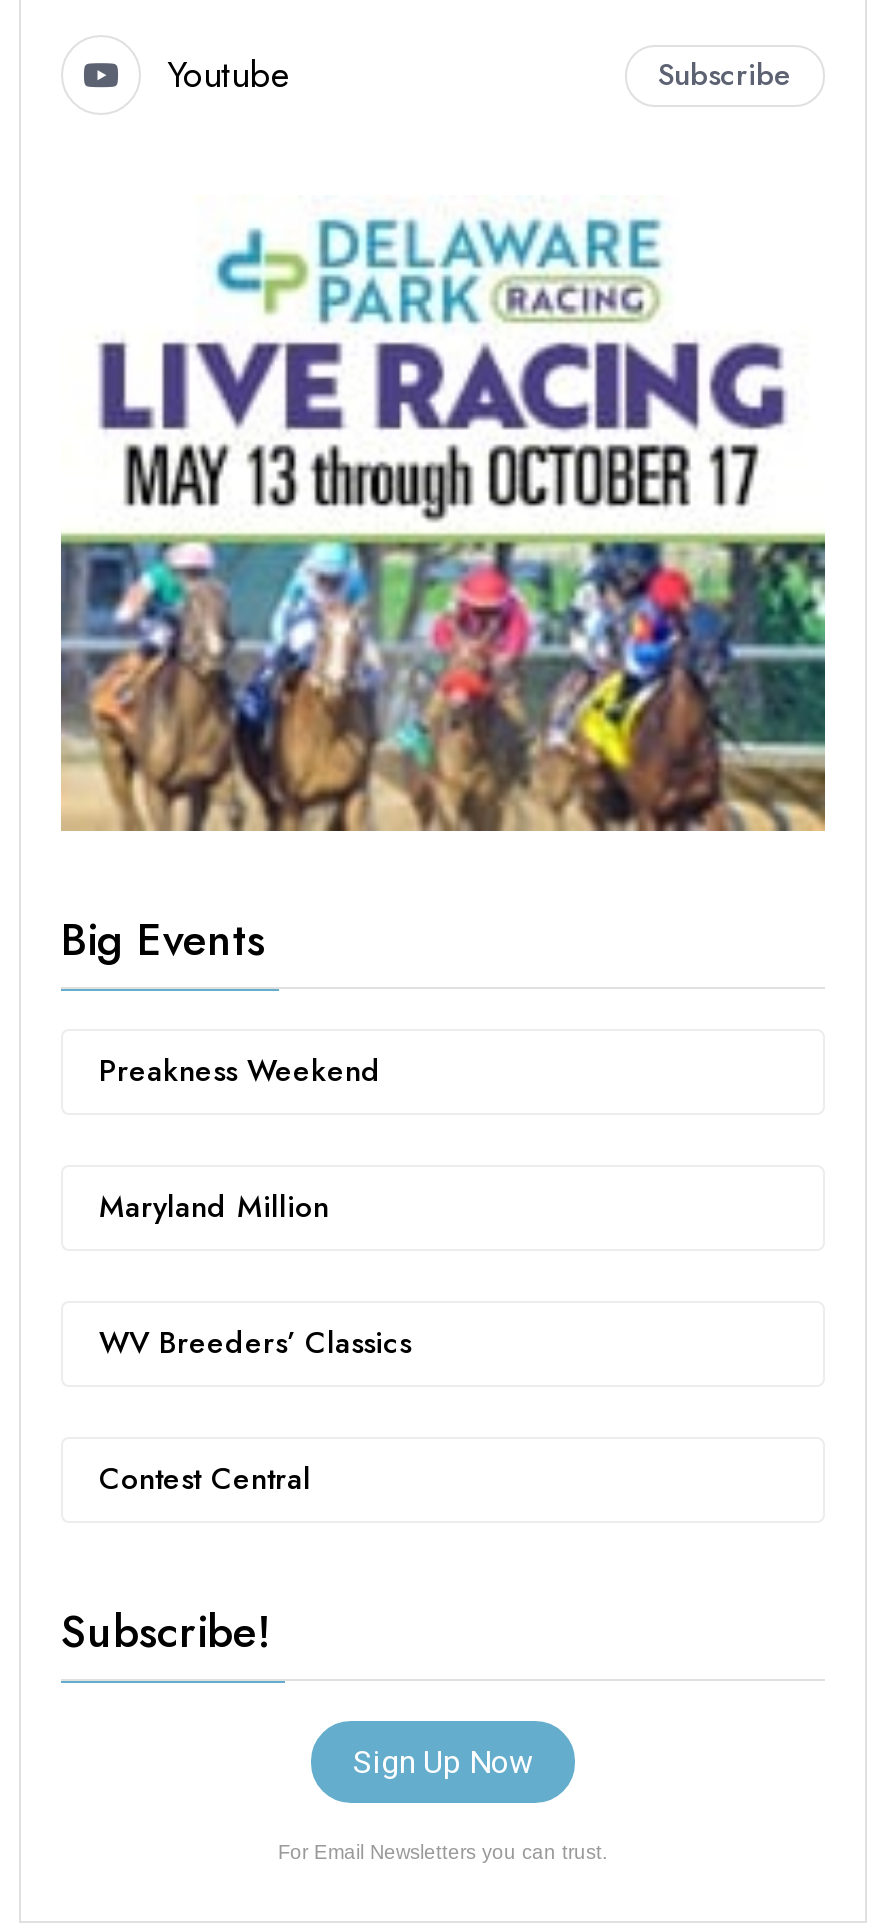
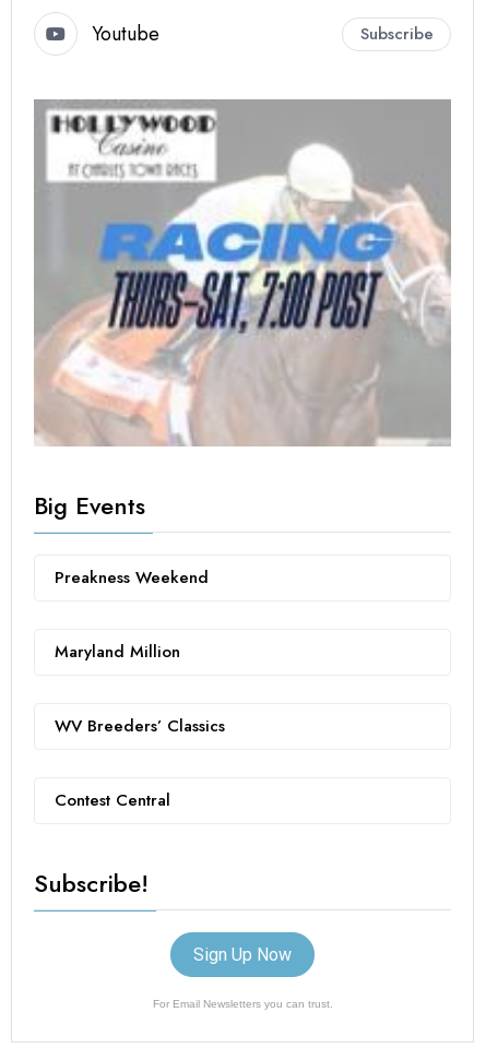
- [image]
+ [image]
